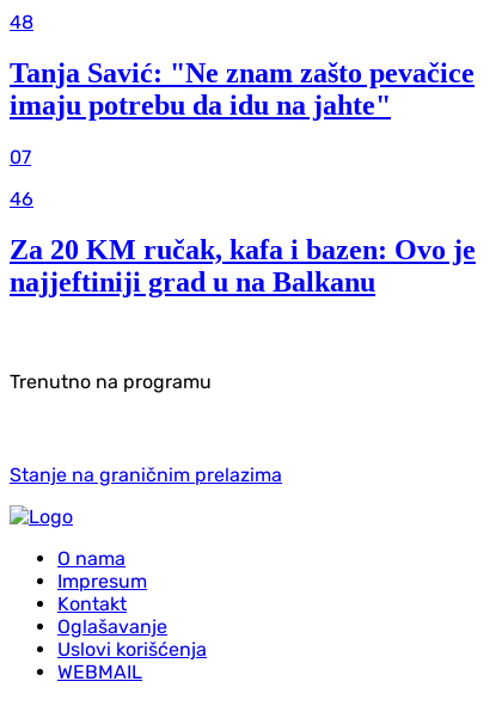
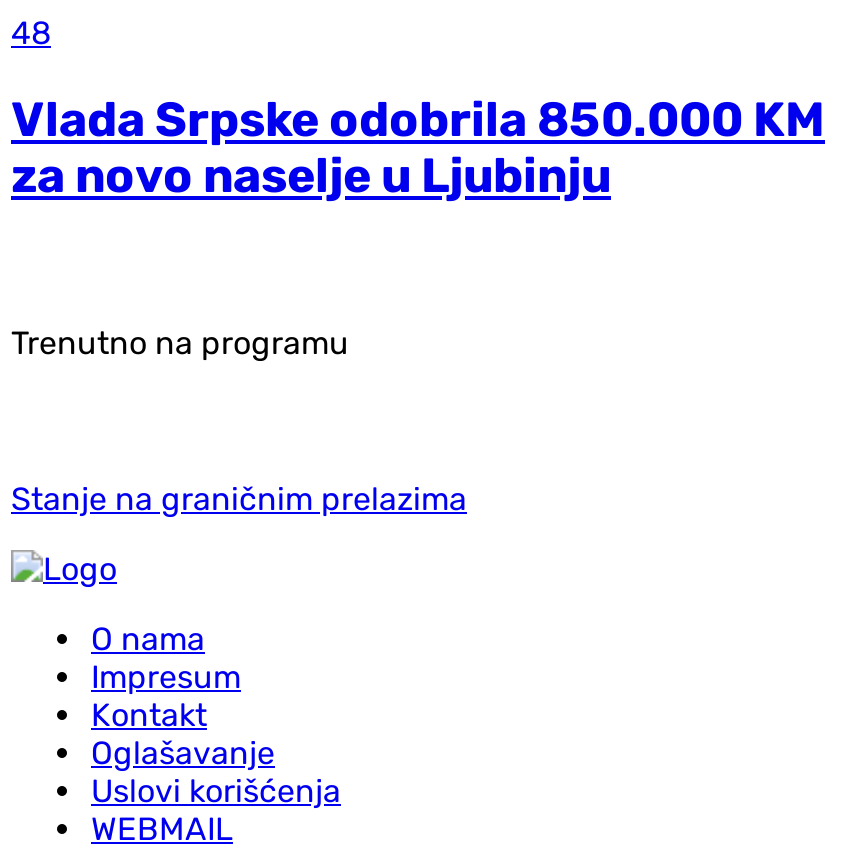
- Tanja Savić: "Ne znam zašto pevačice
- imaju potrebu da idu na jahte"
- 07
- 46
- Za 20 KM ručak, kafa i bazen: Ovo je
- najjeftiniji grad u na Balkanu
+ Vlada Srpske odobrila 850.000 KM
+ za novo naselje u Ljubinju
